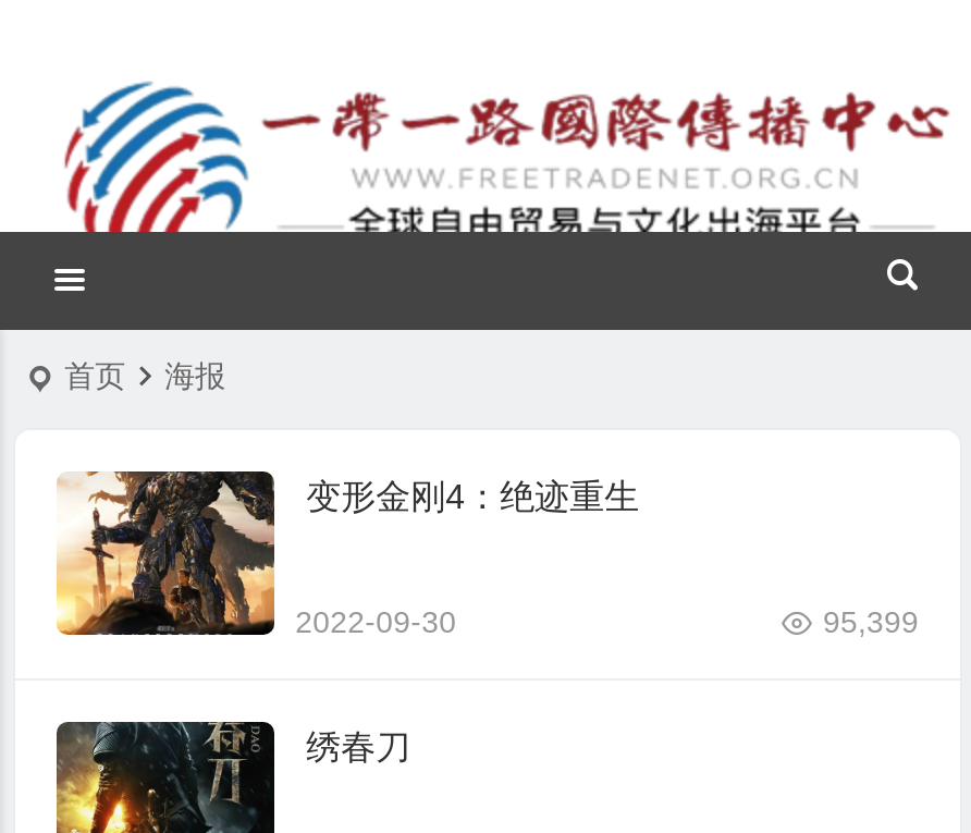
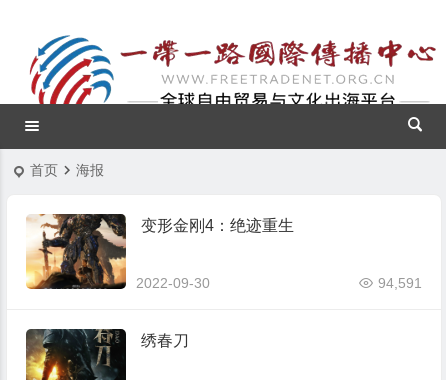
- 95,399
+ 94,591
